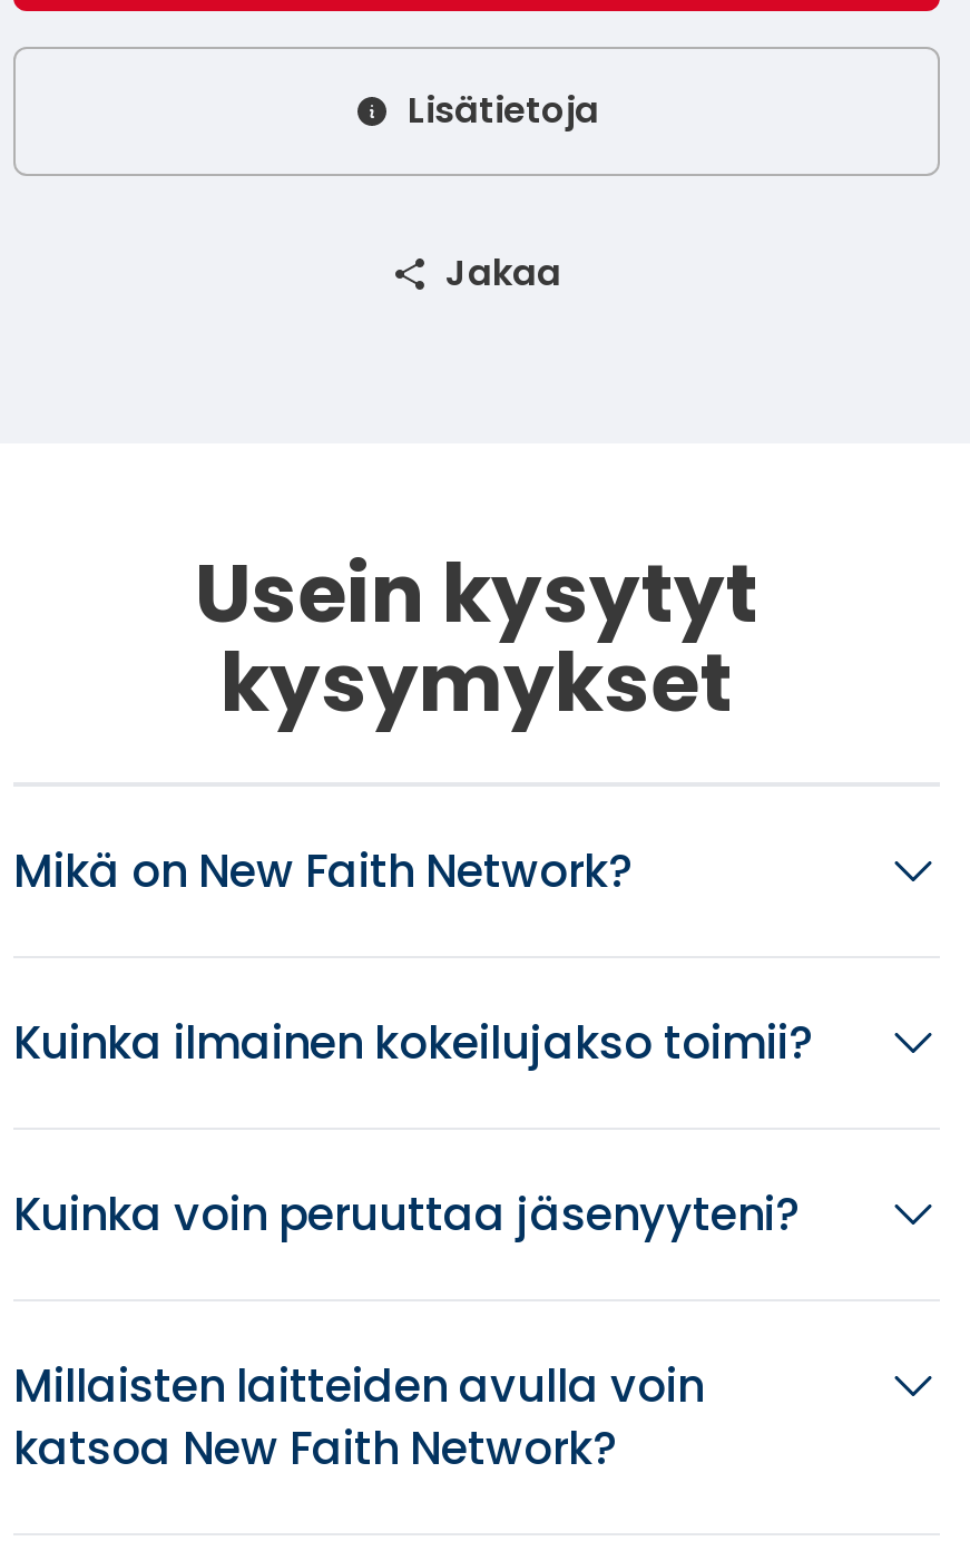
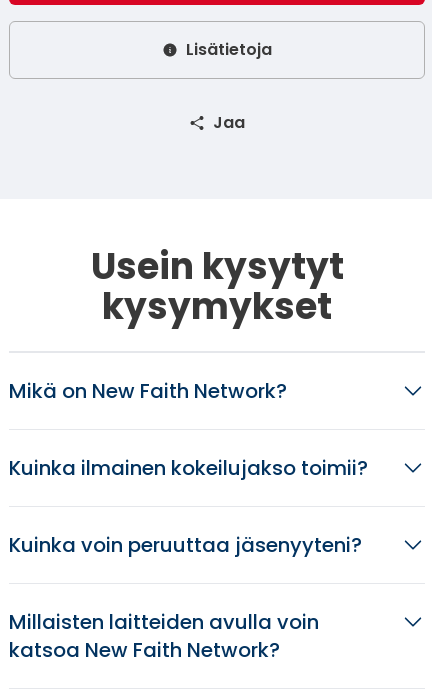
- Jakaa
+ Jaa
